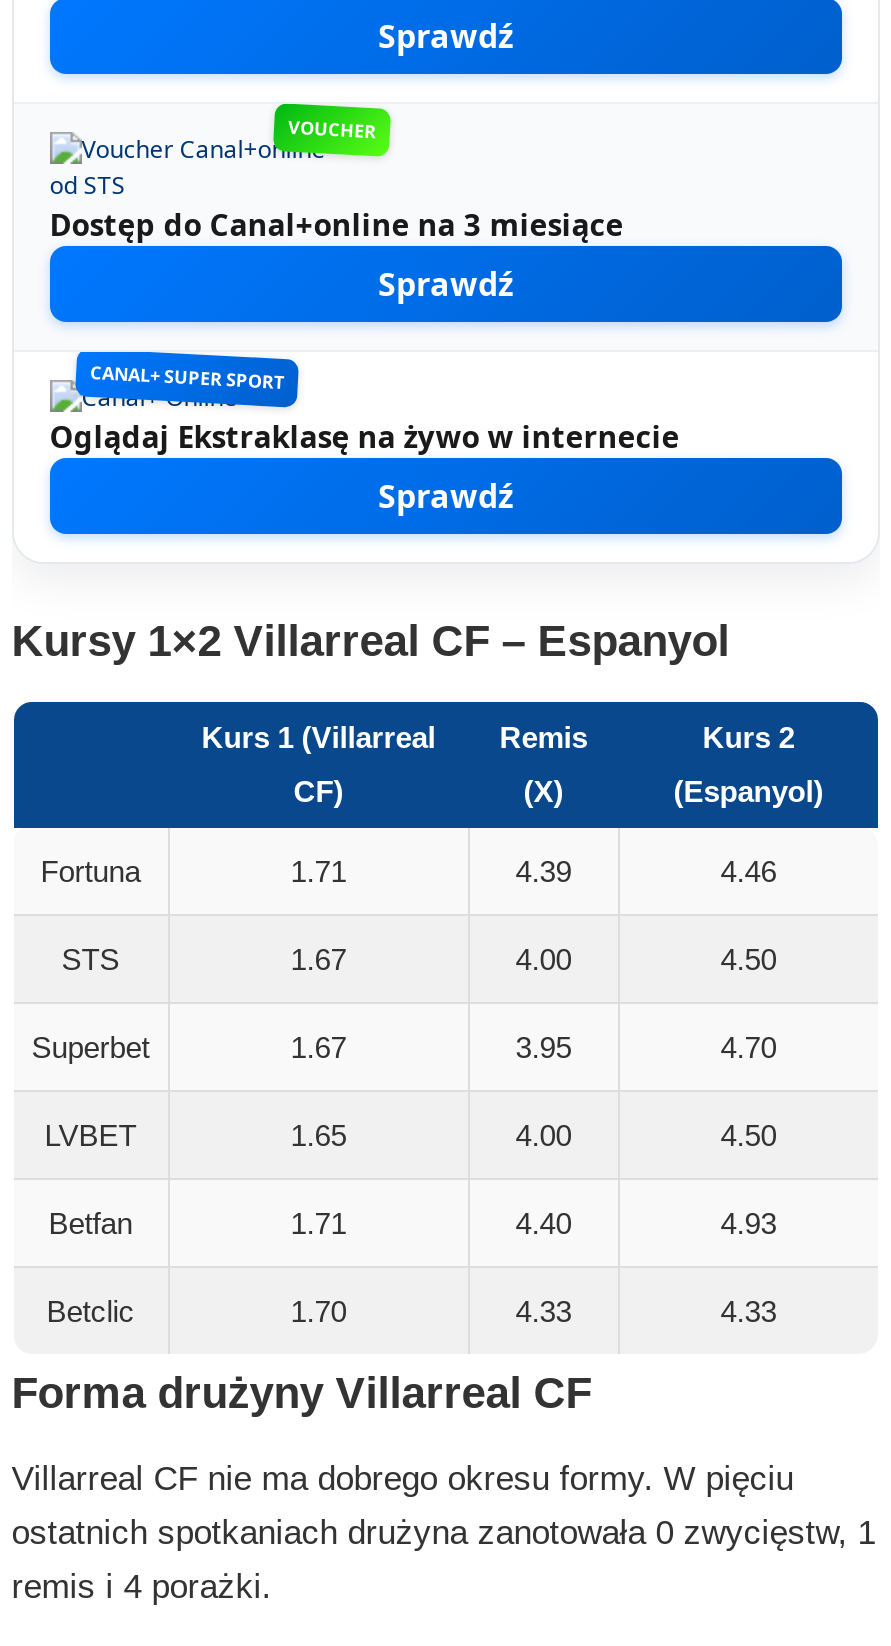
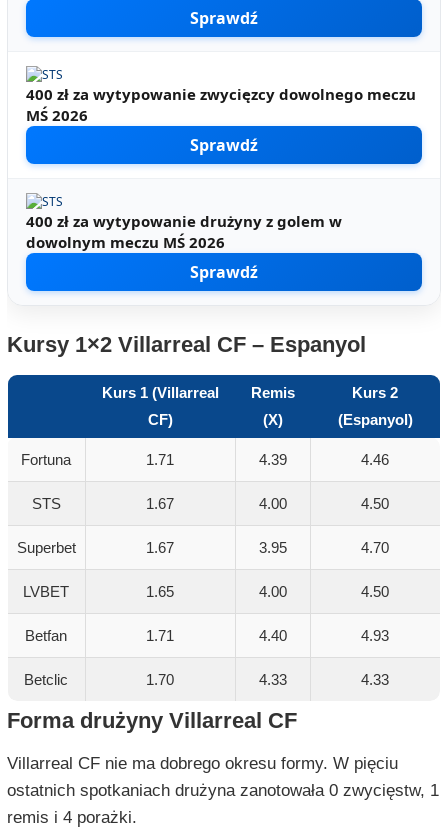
- VOUCHER
- Dostęp do Canal+online na 3 miesiące
+ 400 zł za wytypowanie zwycięzcy dowolnego meczu
+ MŚ 2026

- CANAL+ SUPER SPORT
- Oglądaj Ekstraklasę na żywo w internecie
+ 400 zł za wytypowanie drużyny z golem w
+ dowolnym meczu MŚ 2026
